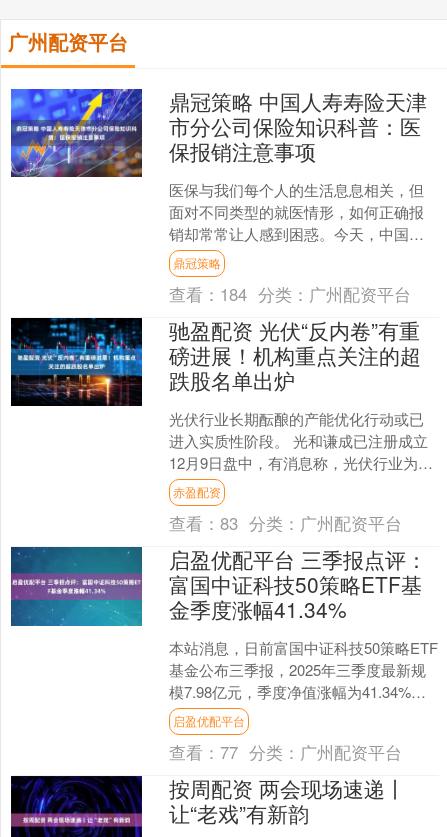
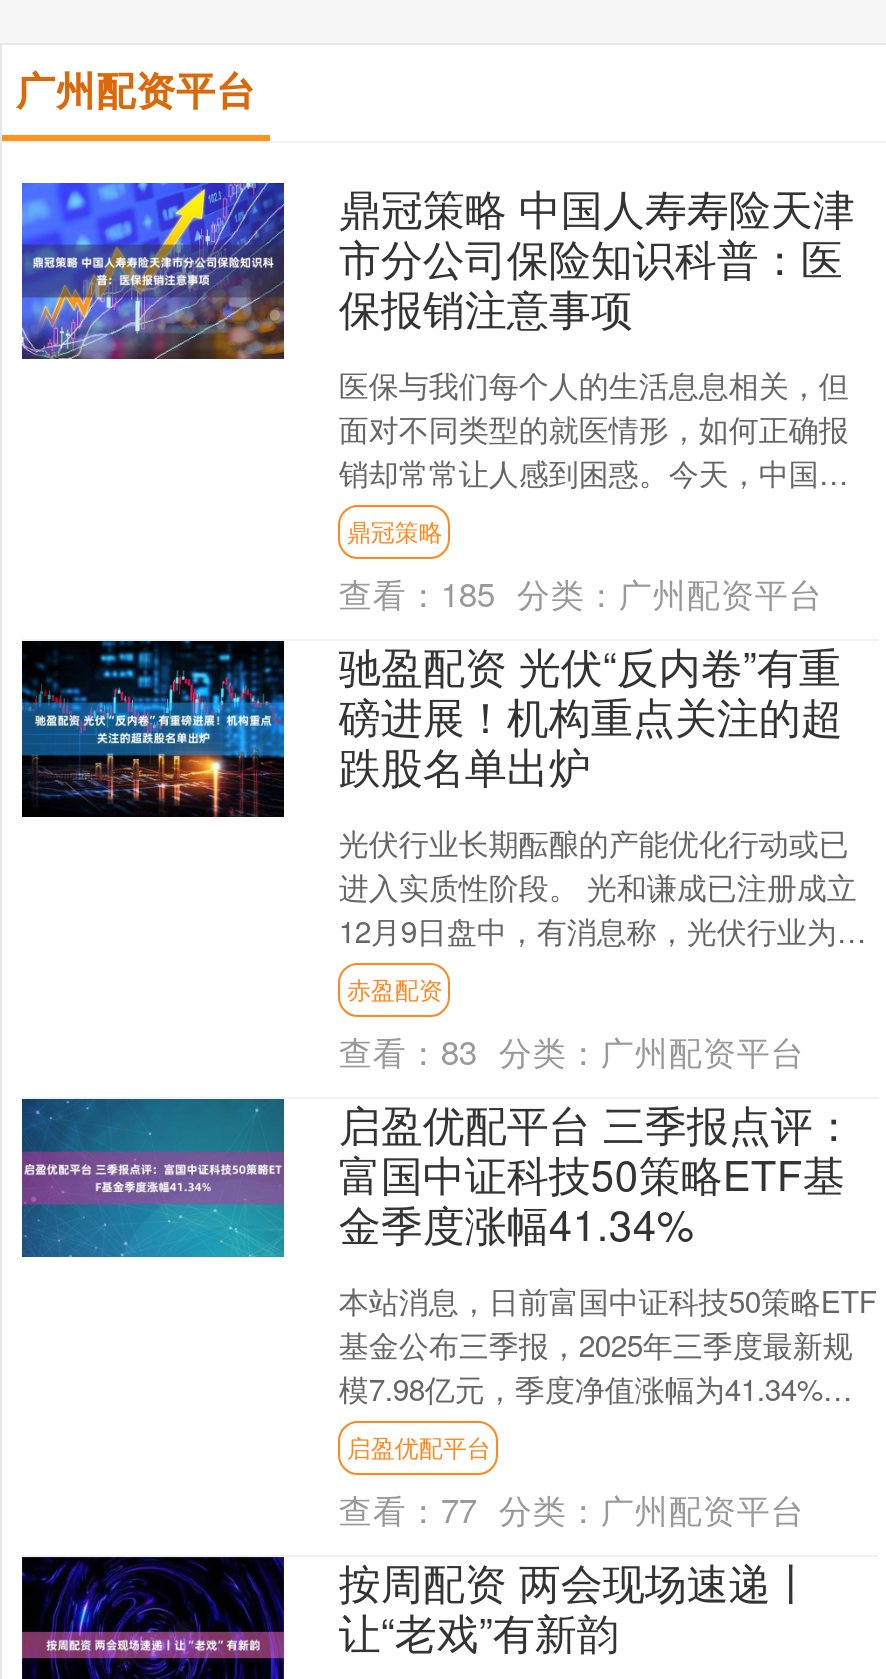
- 查看：184 分类：广州配资平台
+ 查看：185 分类：广州配资平台
